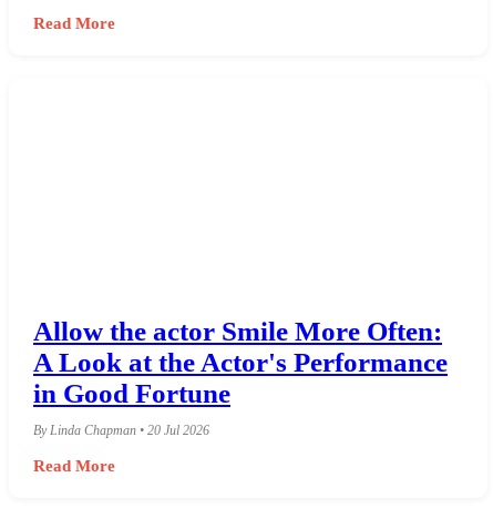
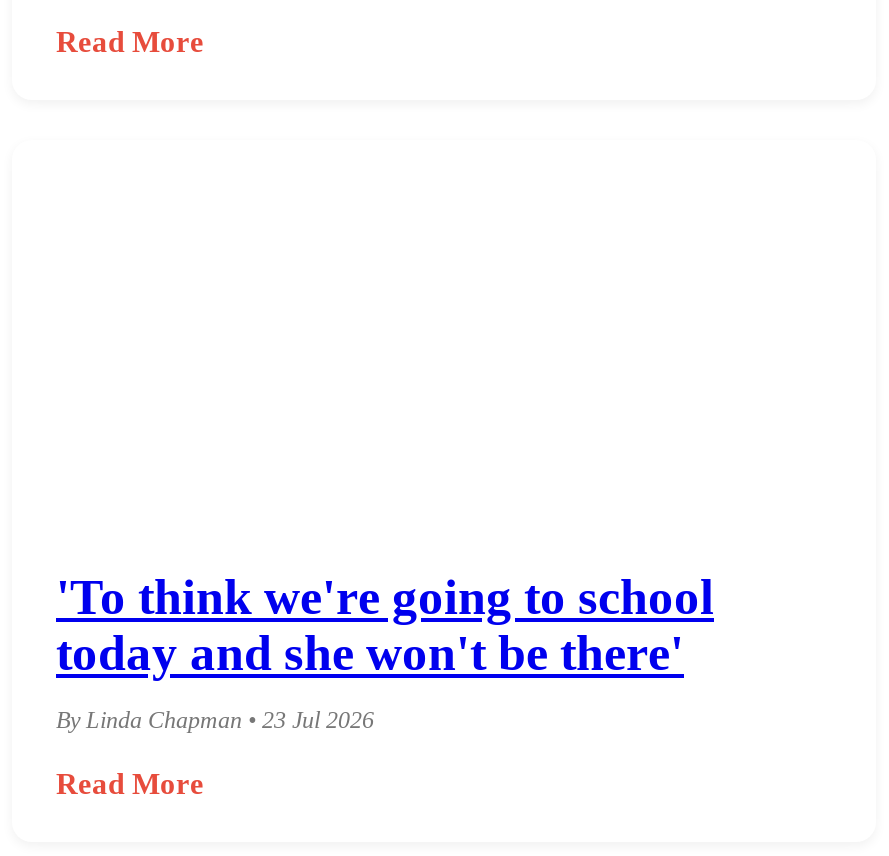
- Allow the actor Smile More Often:
- A Look at the Actor's Performance
- in Good Fortune
+ 'To think we're going to school
+ today and she won't be there'

- By Linda Chapman • 20 Jul 2026
+ By Linda Chapman • 23 Jul 2026
